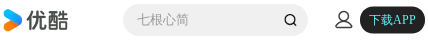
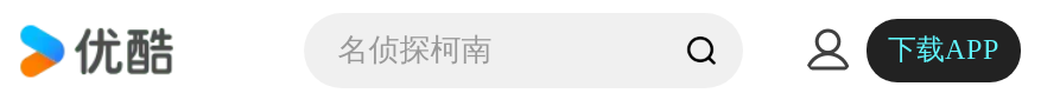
- 七根心简
+ 名侦探柯南
